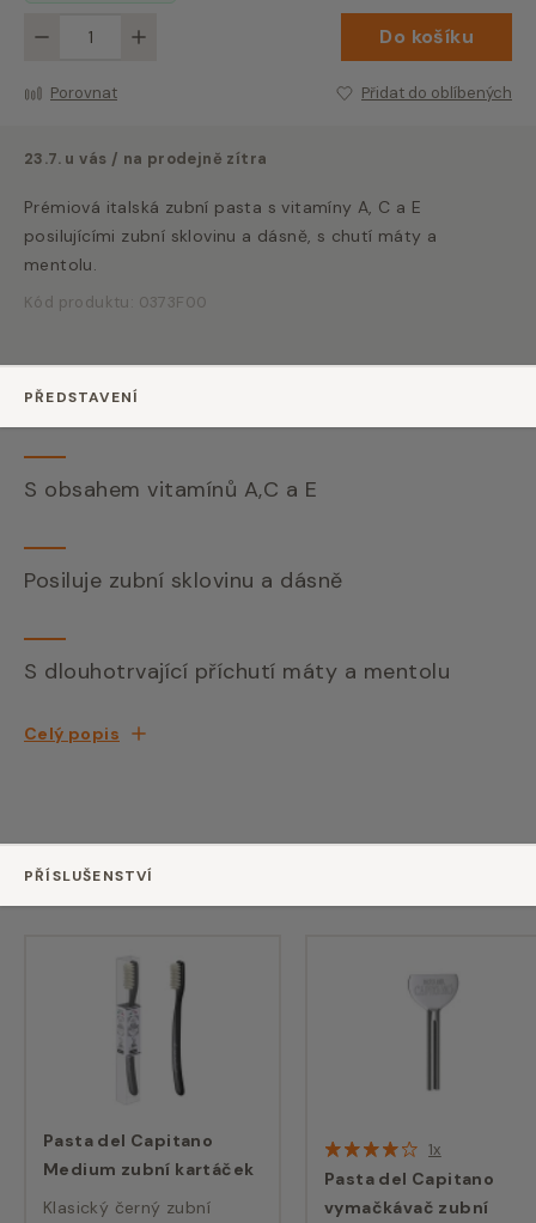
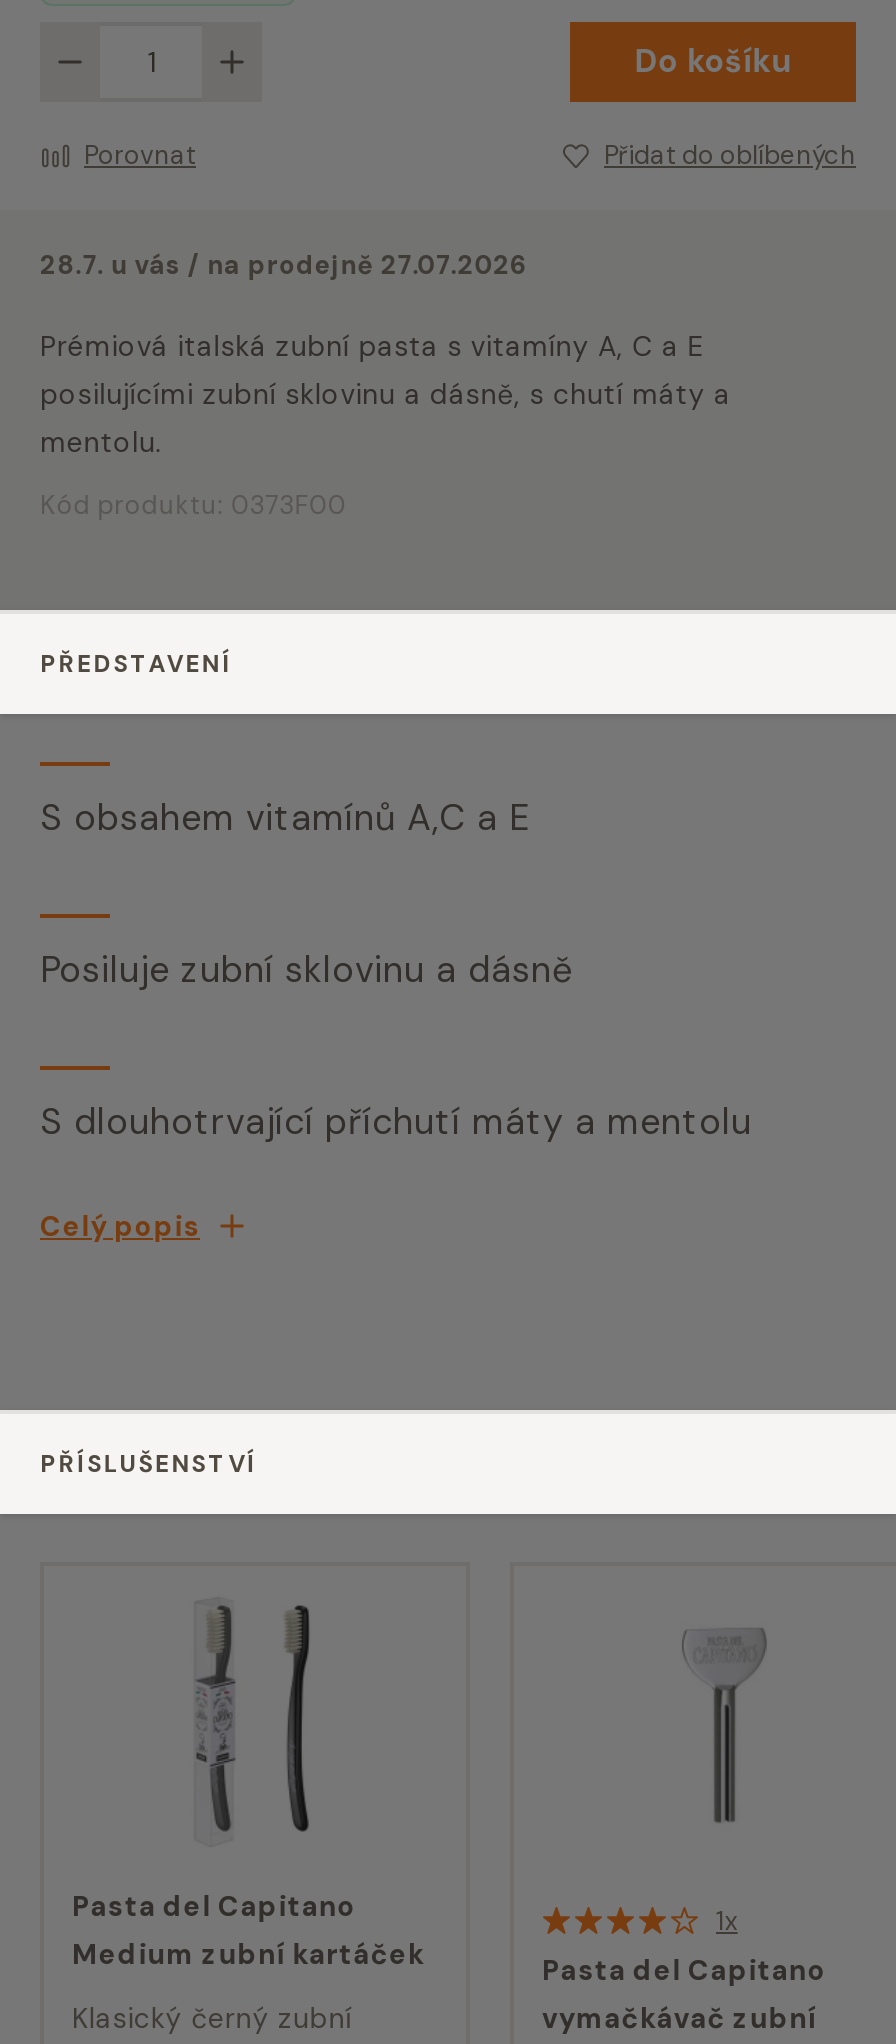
- 23.7. u vás / na prodejně zítra
+ 28.7. u vás / na prodejně 27.07.2026
